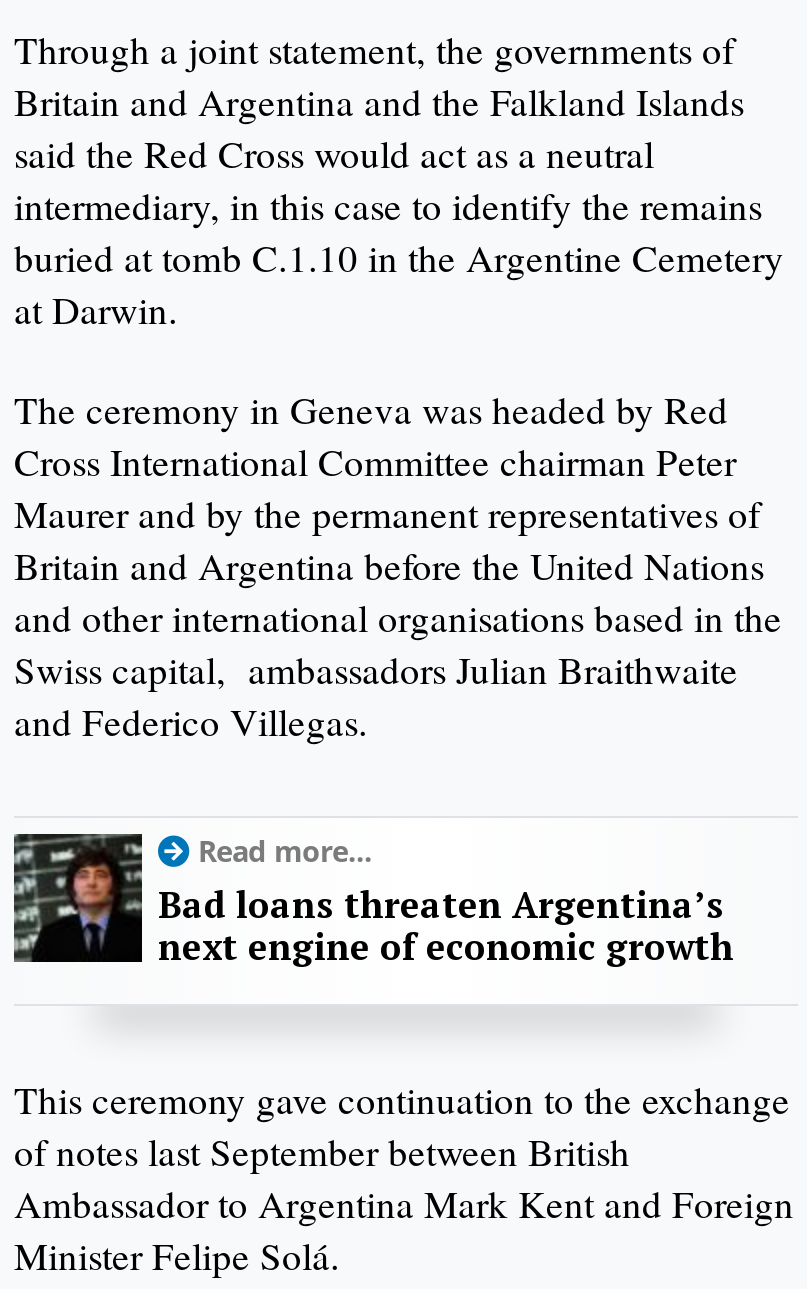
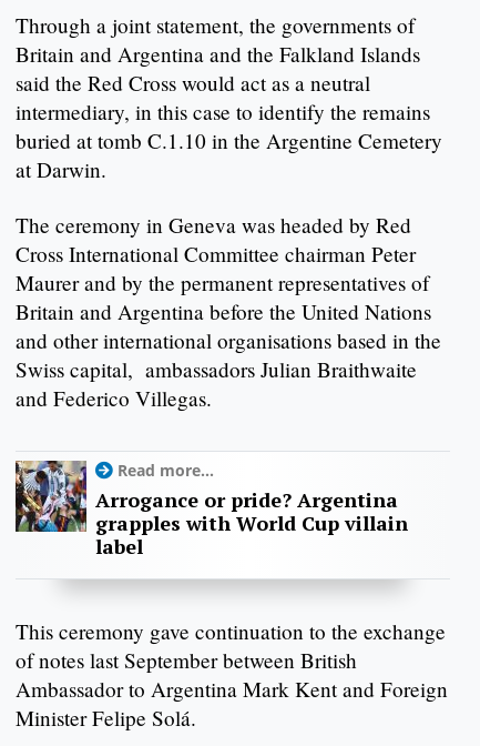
- [image]
- Bad loans threaten Argentina’s
- next engine of economic growth
+ [image]
+ Arrogance or pride? Argentina
+ grapples with World Cup villain
+ label
